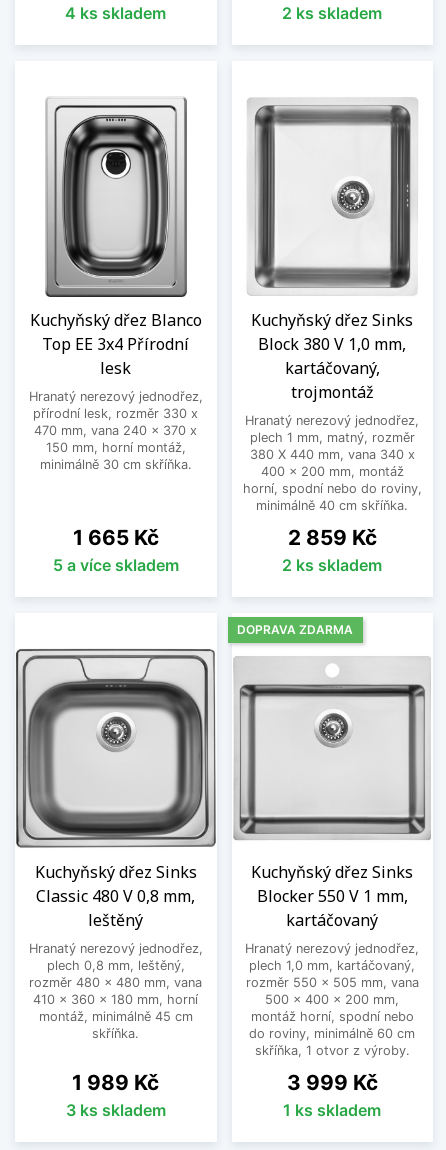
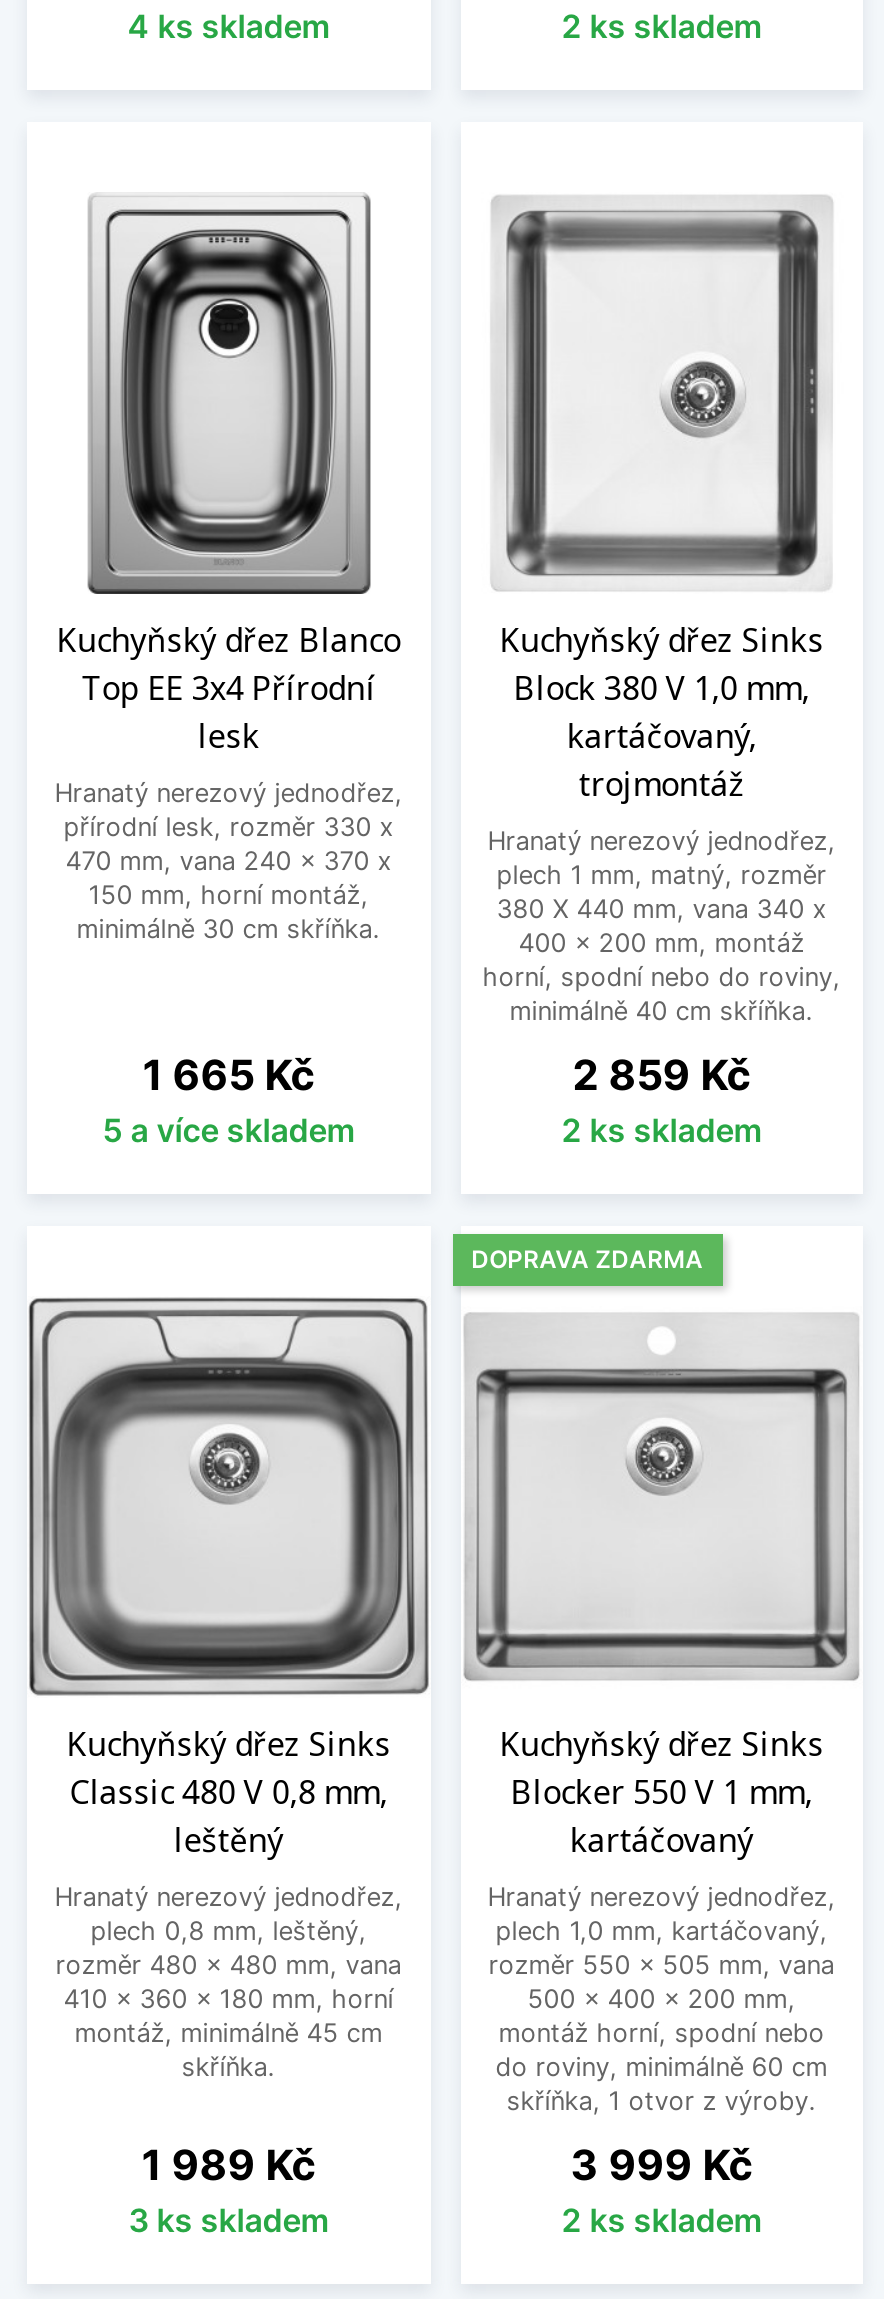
- 1 ks skladem
+ 2 ks skladem
